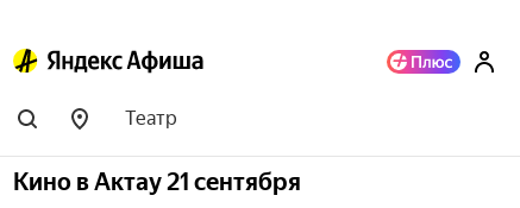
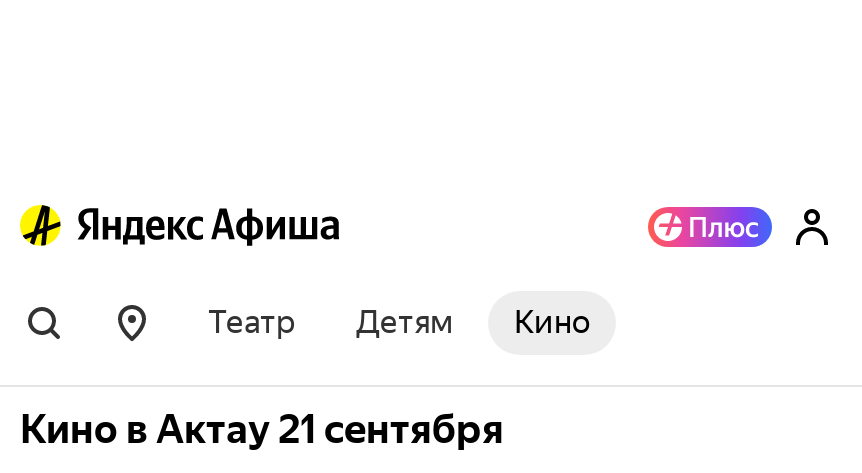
+ Детям
+ Кино
